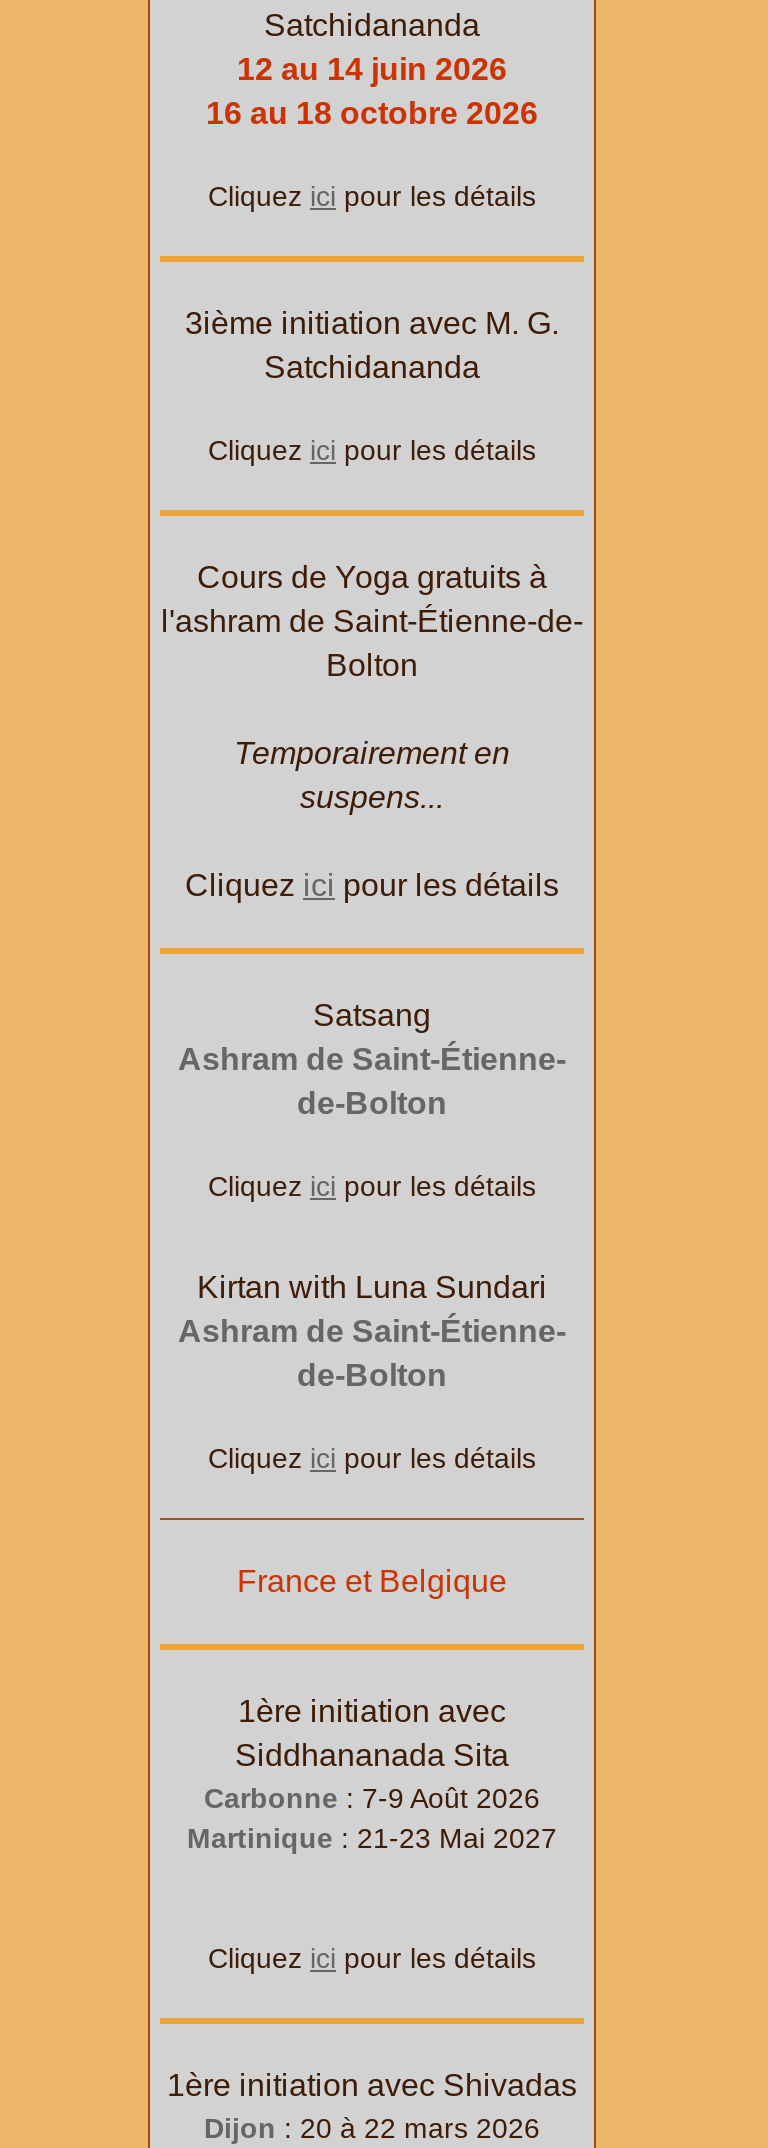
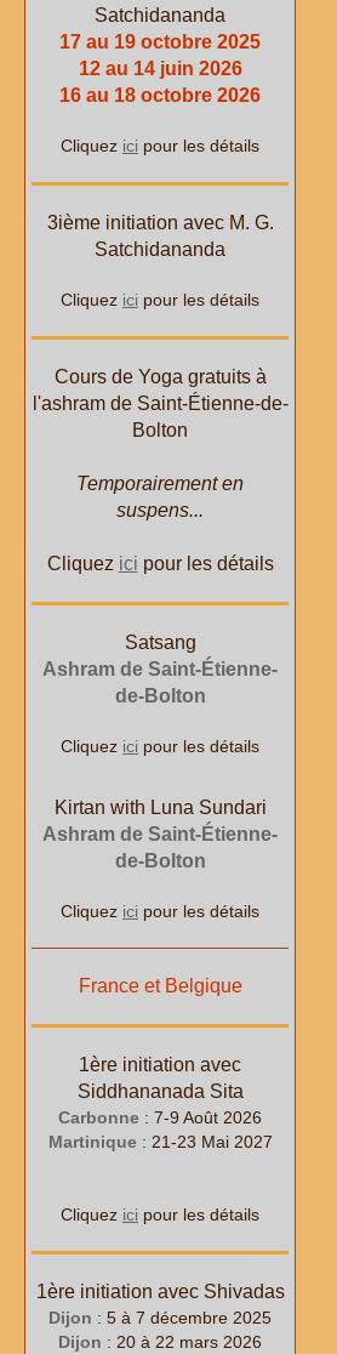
+ 17 au 19 octobre 2025

+ Dijon: 5 à 7 décembre 2025
